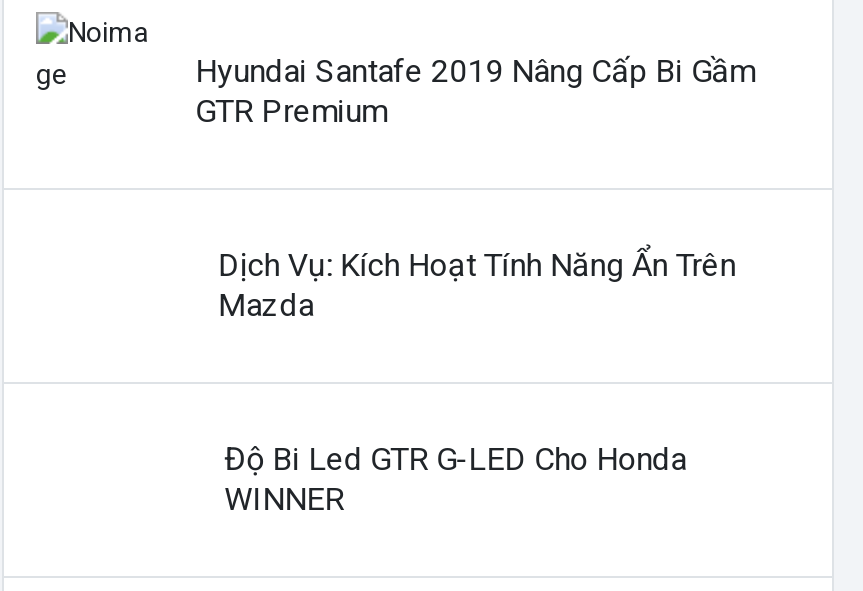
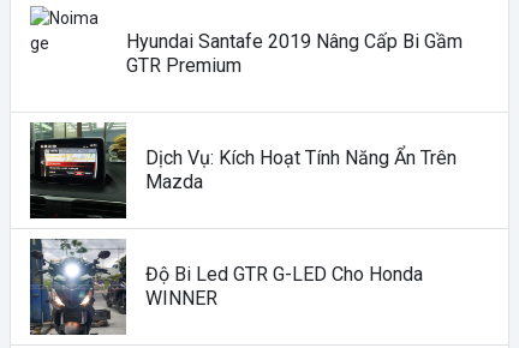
+ [image]

+ [image]
